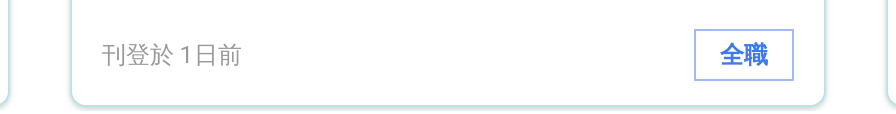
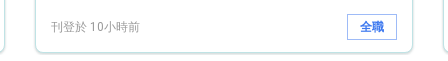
- 刊登於 1日前
+ 刊登於 10小時前
